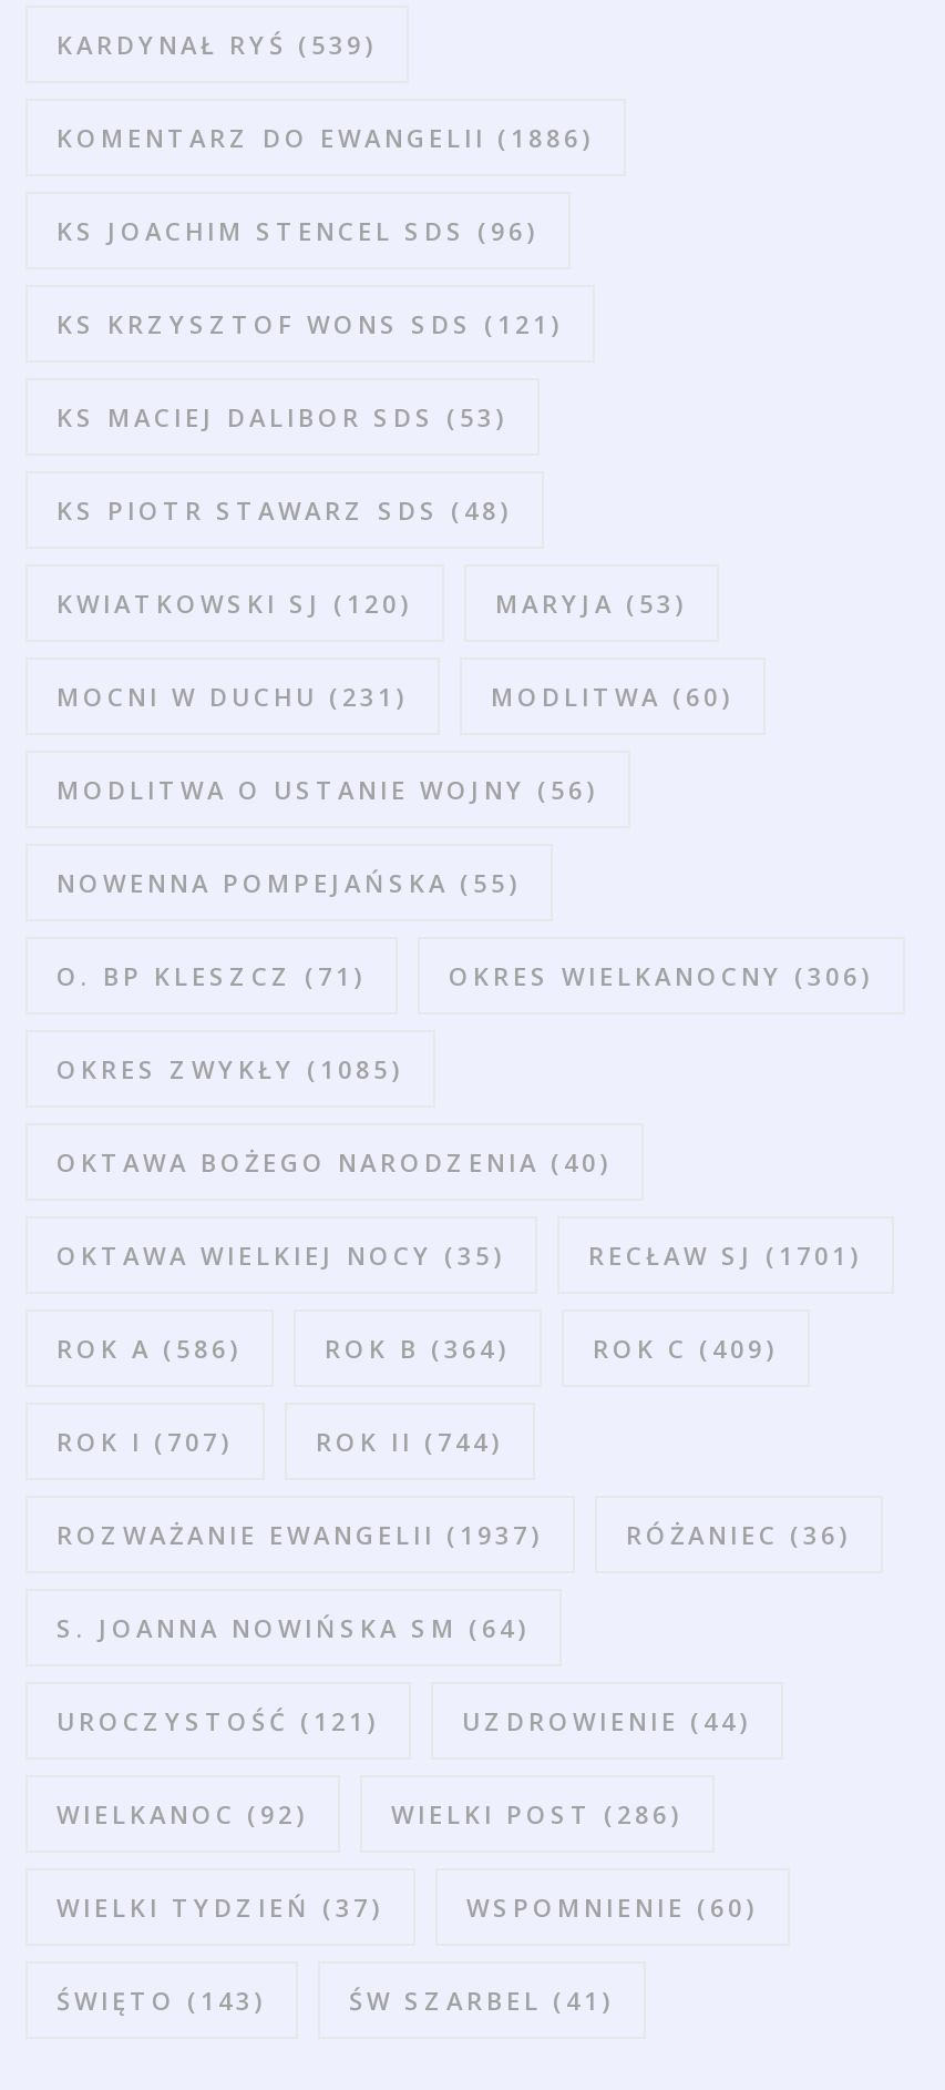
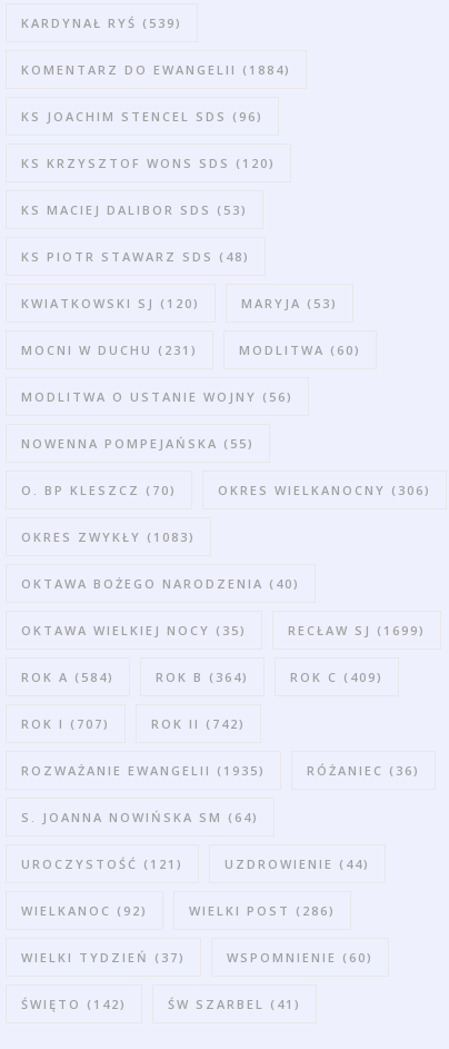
- KOMENTARZ DO EWANGELII (1886)
+ KOMENTARZ DO EWANGELII (1884)

- KS KRZYSZTOF WONS SDS (121)
+ KS KRZYSZTOF WONS SDS (120)

- O. BP KLESZCZ (71)
+ O. BP KLESZCZ (70)

- OKRES ZWYKŁY (1085)
+ OKRES ZWYKŁY (1083)

- RECŁAW SJ (1701)
+ RECŁAW SJ (1699)

- ROK A (586)
+ ROK A (584)

- ROK II (744)
+ ROK II (742)

- ROZWAŻANIE EWANGELII (1937)
+ ROZWAŻANIE EWANGELII (1935)

- ŚWIĘTO (143)
+ ŚWIĘTO (142)
